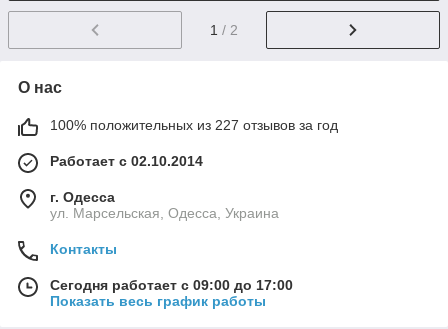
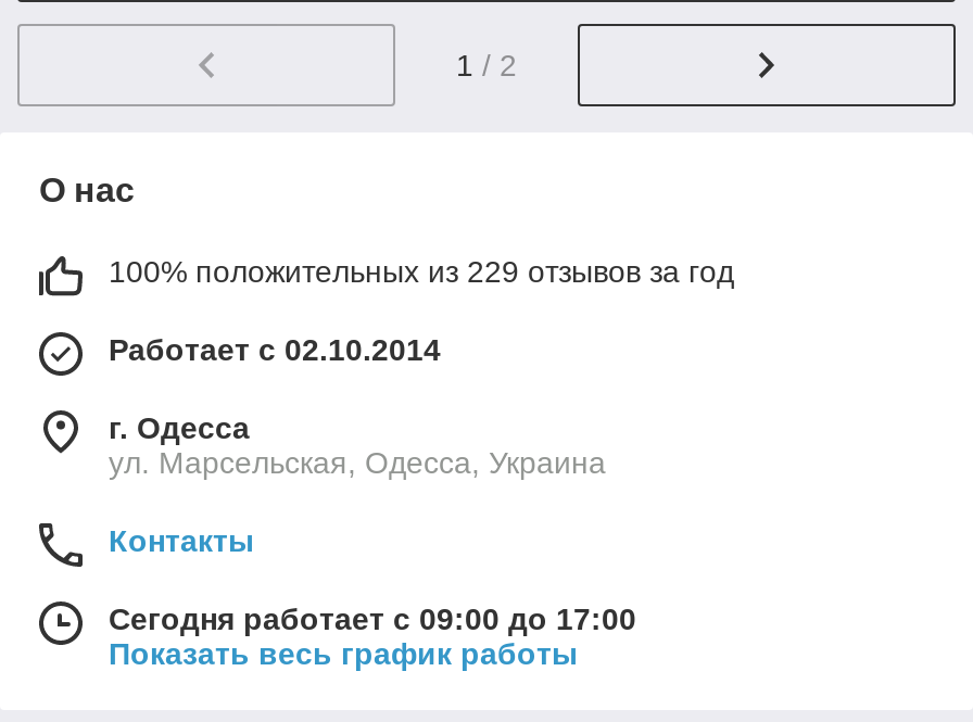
- 100% положительных из 227 отзывов за год
+ 100% положительных из 229 отзывов за год
